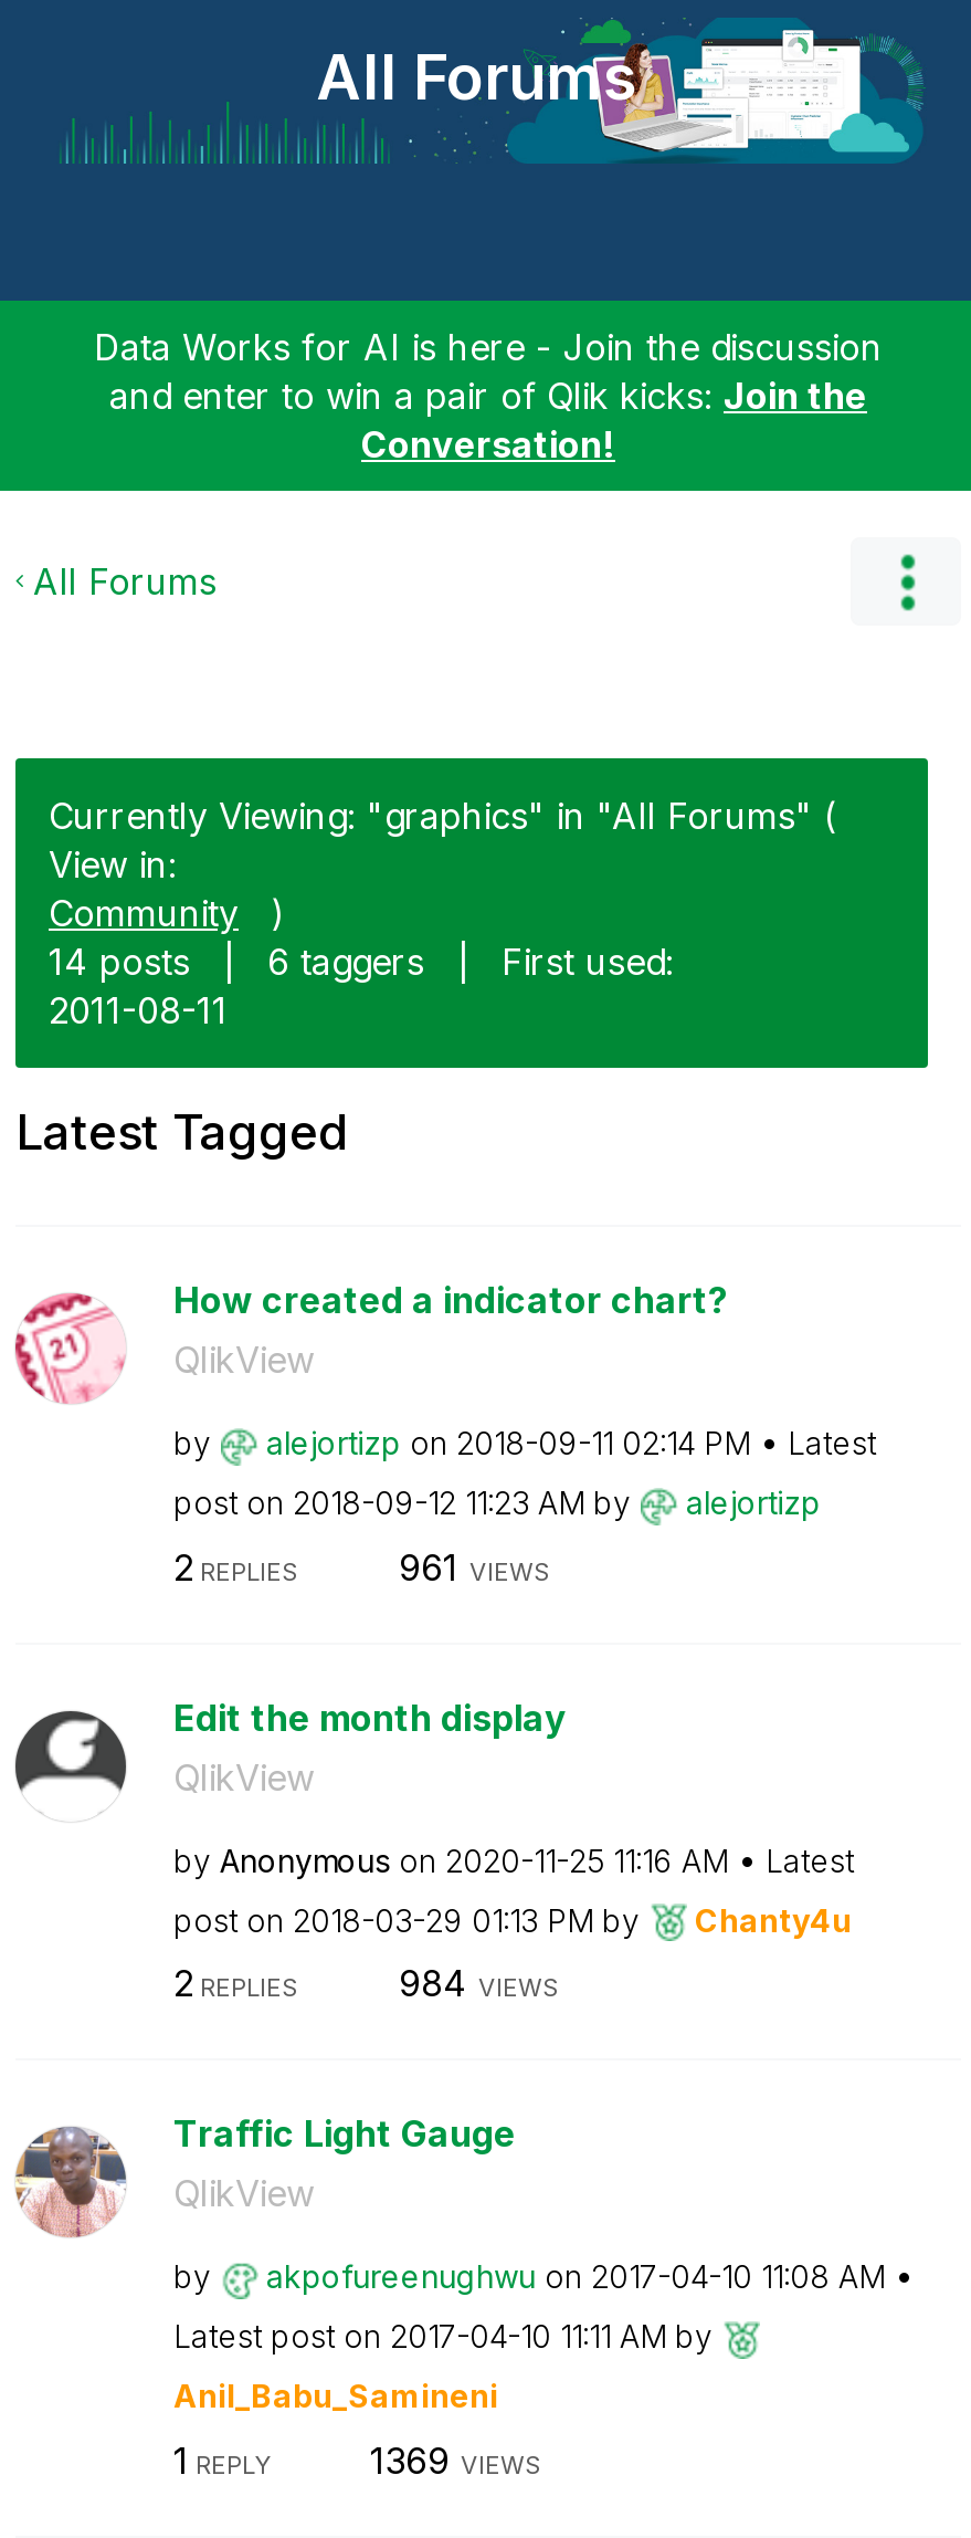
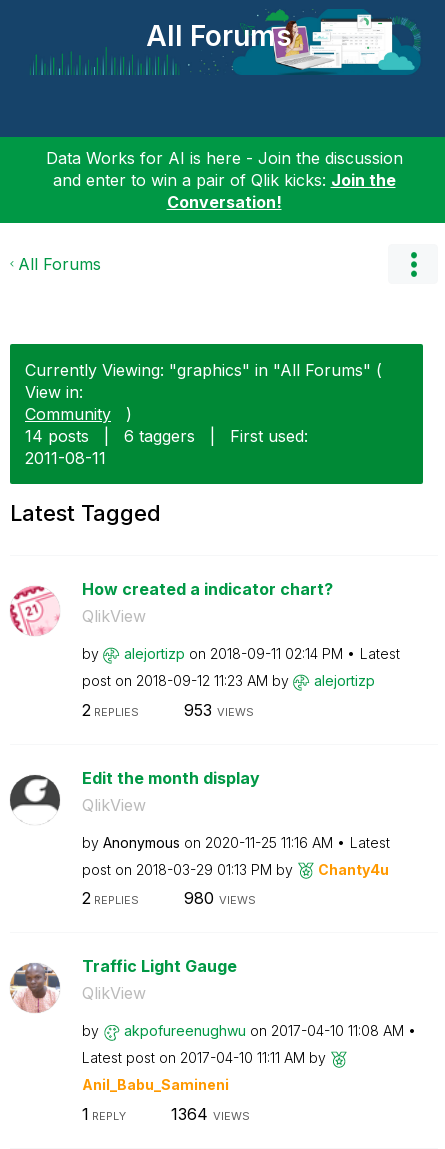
- 961 VIEWS
+ 953 VIEWS

- 984 VIEWS
+ 980 VIEWS

- 1369 VIEWS
+ 1364 VIEWS
